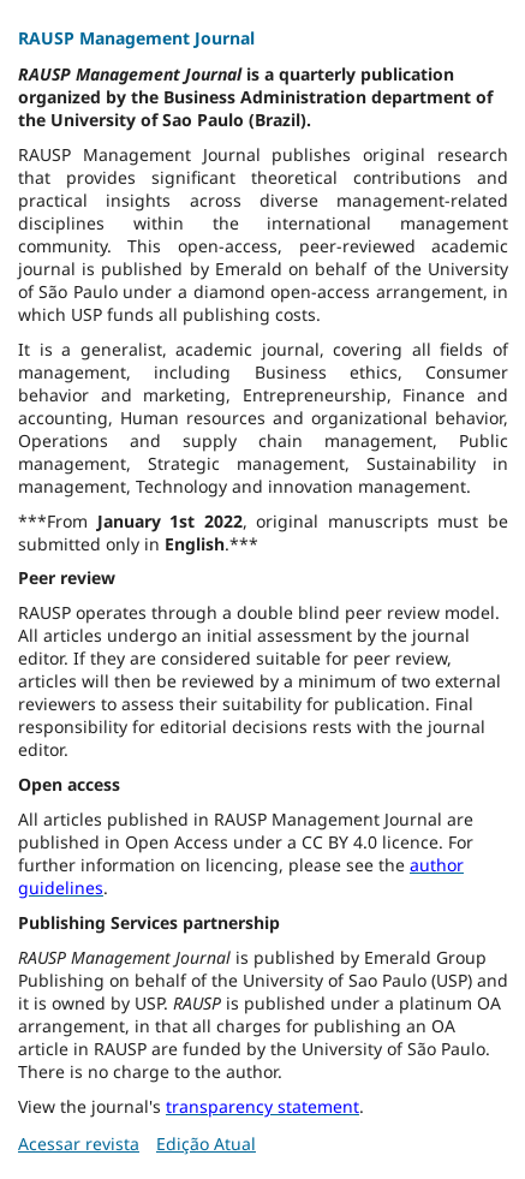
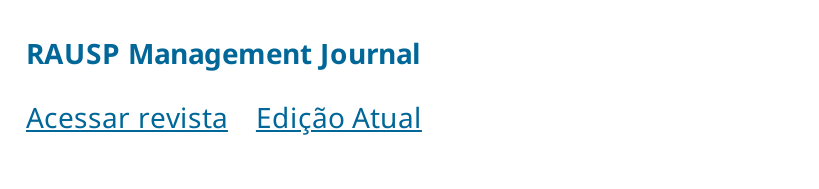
- RAUSP Management Journal is a quarterly publication
- organized by the Business Administration department of
- the University of Sao Paulo (Brazil).
- RAUSP Management Journal publishes original research
- that provides significant theoretical contributions and
- practical insights across diverse management-related
- disciplines within the international management
- community. This open-access, peer-reviewed academic
- journal is published by Emerald on behalf of the University
- of São Paulo under a diamond open-access arrangement, in
- which USP funds all publishing costs.
- It is a generalist, academic journal, covering all fields of
- management, including Business ethics, Consumer
- behavior and marketing, Entrepreneurship, Finance and
- accounting, Human resources and organizational behavior,
- Operations and supply chain management, Public
- management, Strategic management, Sustainability in
- management, Technology and innovation management.
- ***From January 1st 2022, original manuscripts must be
- submitted only in English.***
- Peer review
- RAUSP operates through a double blind peer review model.
- All articles undergo an initial assessment by the journal
- editor. If they are considered suitable for peer review,
- articles will then be reviewed by a minimum of two external
- reviewers to assess their suitability for publication. Final
- responsibility for editorial decisions rests with the journal
- editor.
- Open access
- All articles published in RAUSP Management Journal are
- published in Open Access under a CC BY 4.0 licence. For
- further information on licencing, please see the author
- guidelines.
- Publishing Services partnership
- RAUSP Management Journal is published by Emerald Group
- Publishing on behalf of the University of Sao Paulo (USP) and
- it is owned by USP. RAUSP is published under a platinum OA
- arrangement, in that all charges for publishing an OA
- article in RAUSP are funded by the University of São Paulo.
- There is no charge to the author.
- View the journal's transparency statement.
